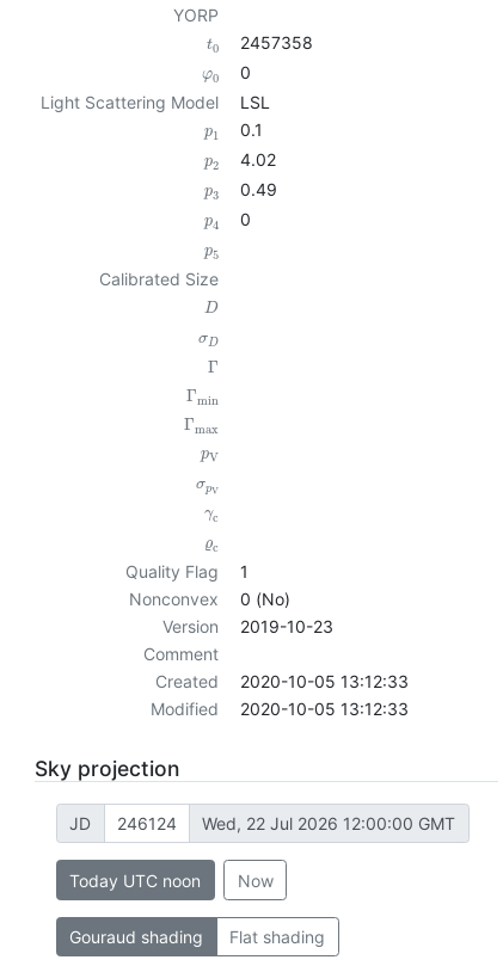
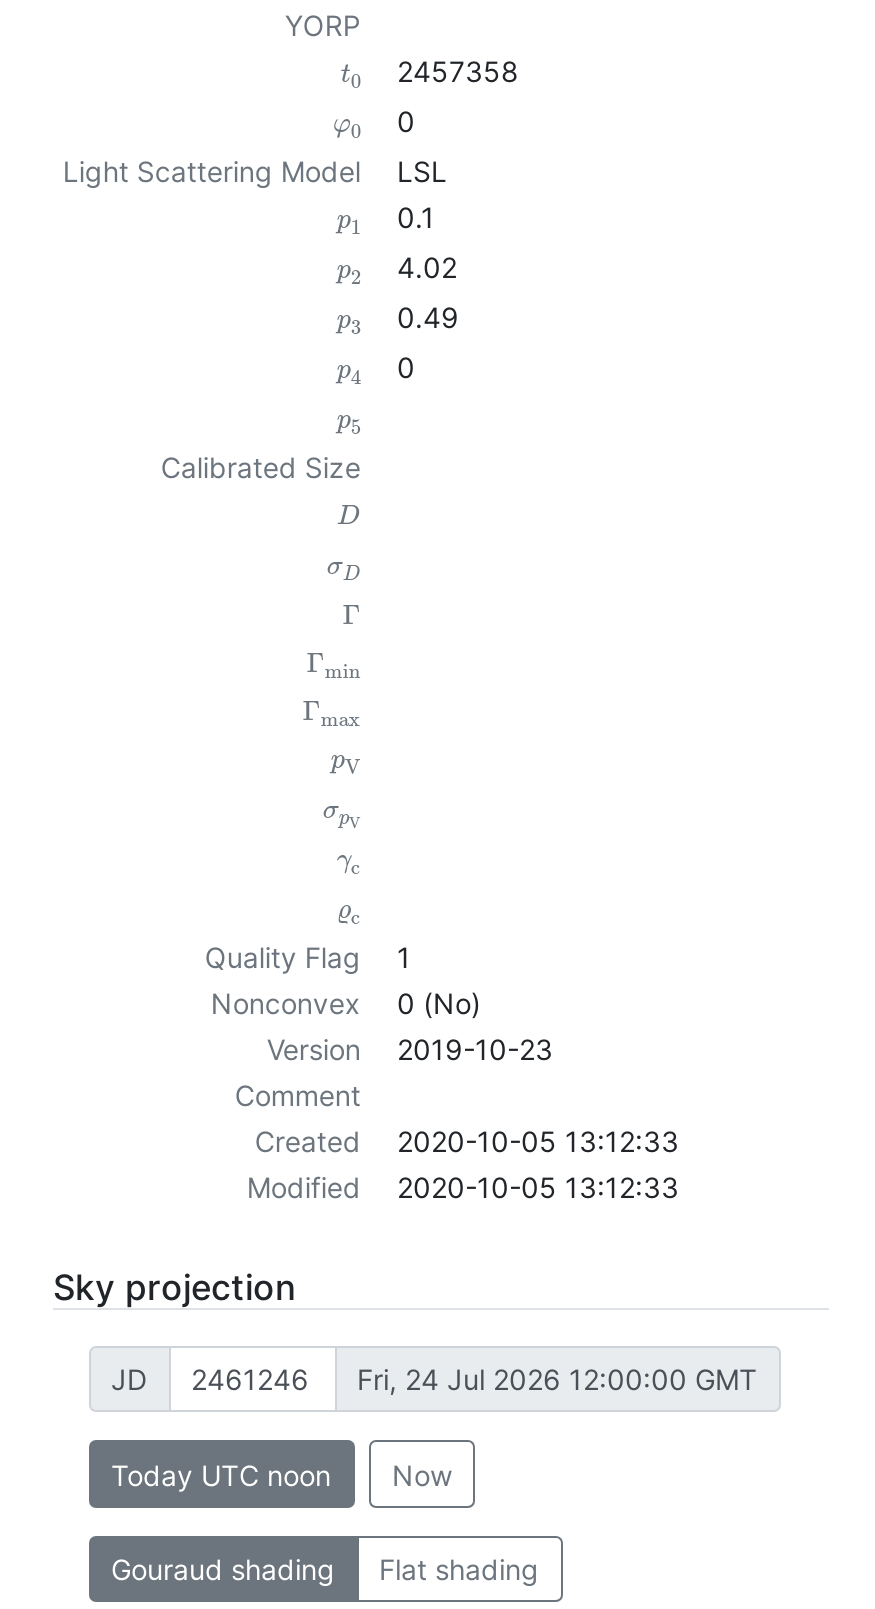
- Wed, 22 Jul 2026 12:00:00 GMT
+ Fri, 24 Jul 2026 12:00:00 GMT
